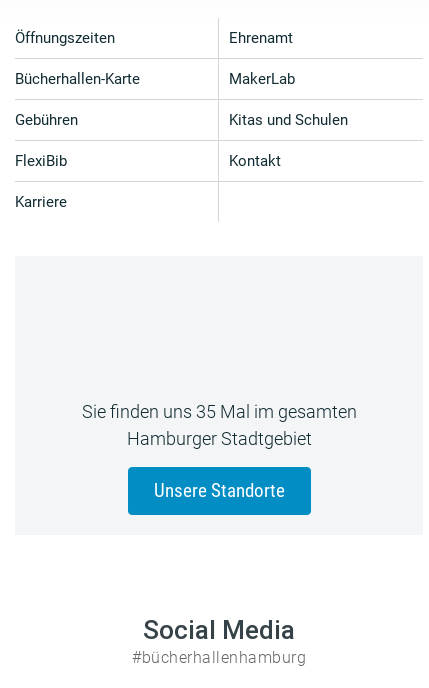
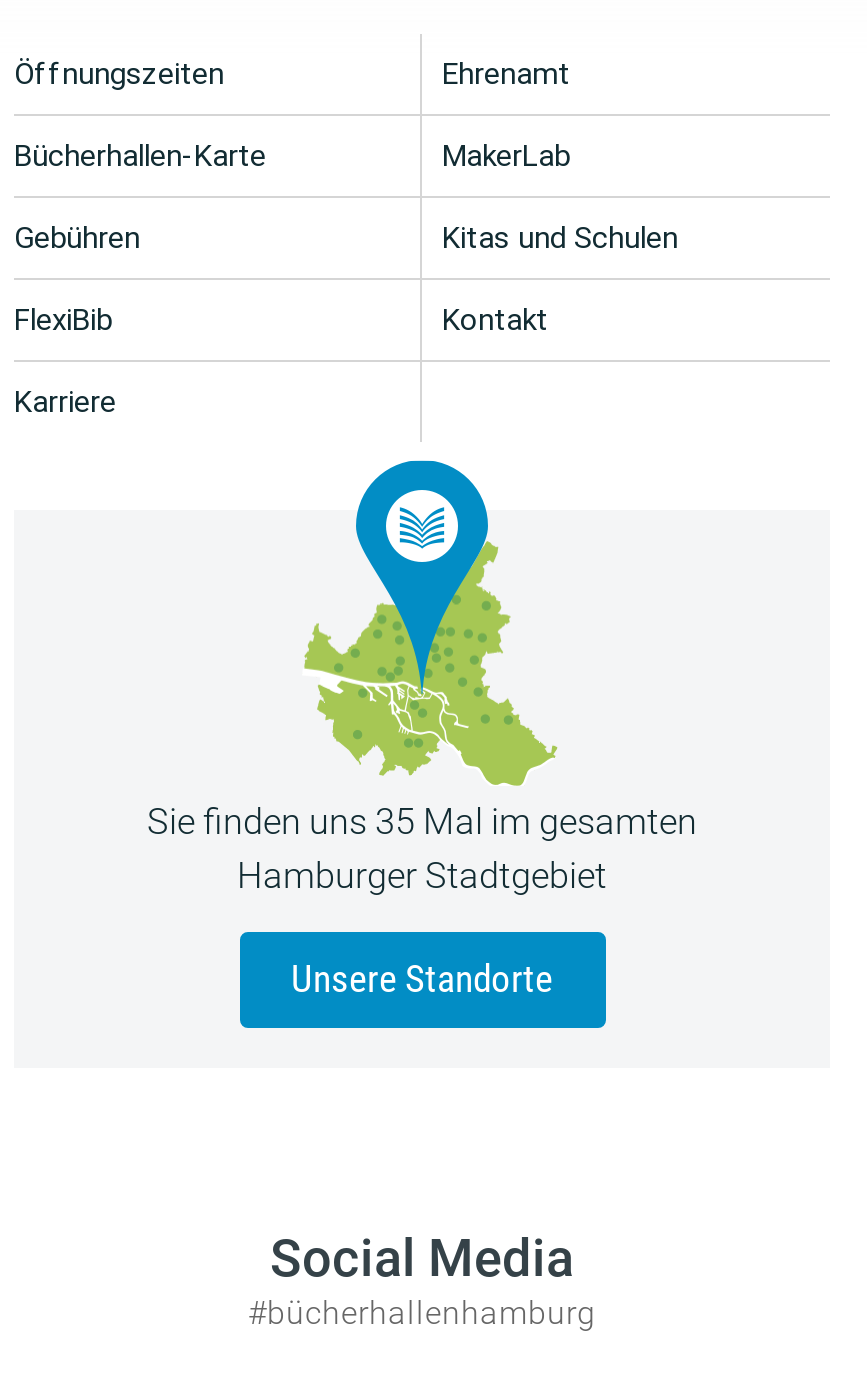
+ [image]
